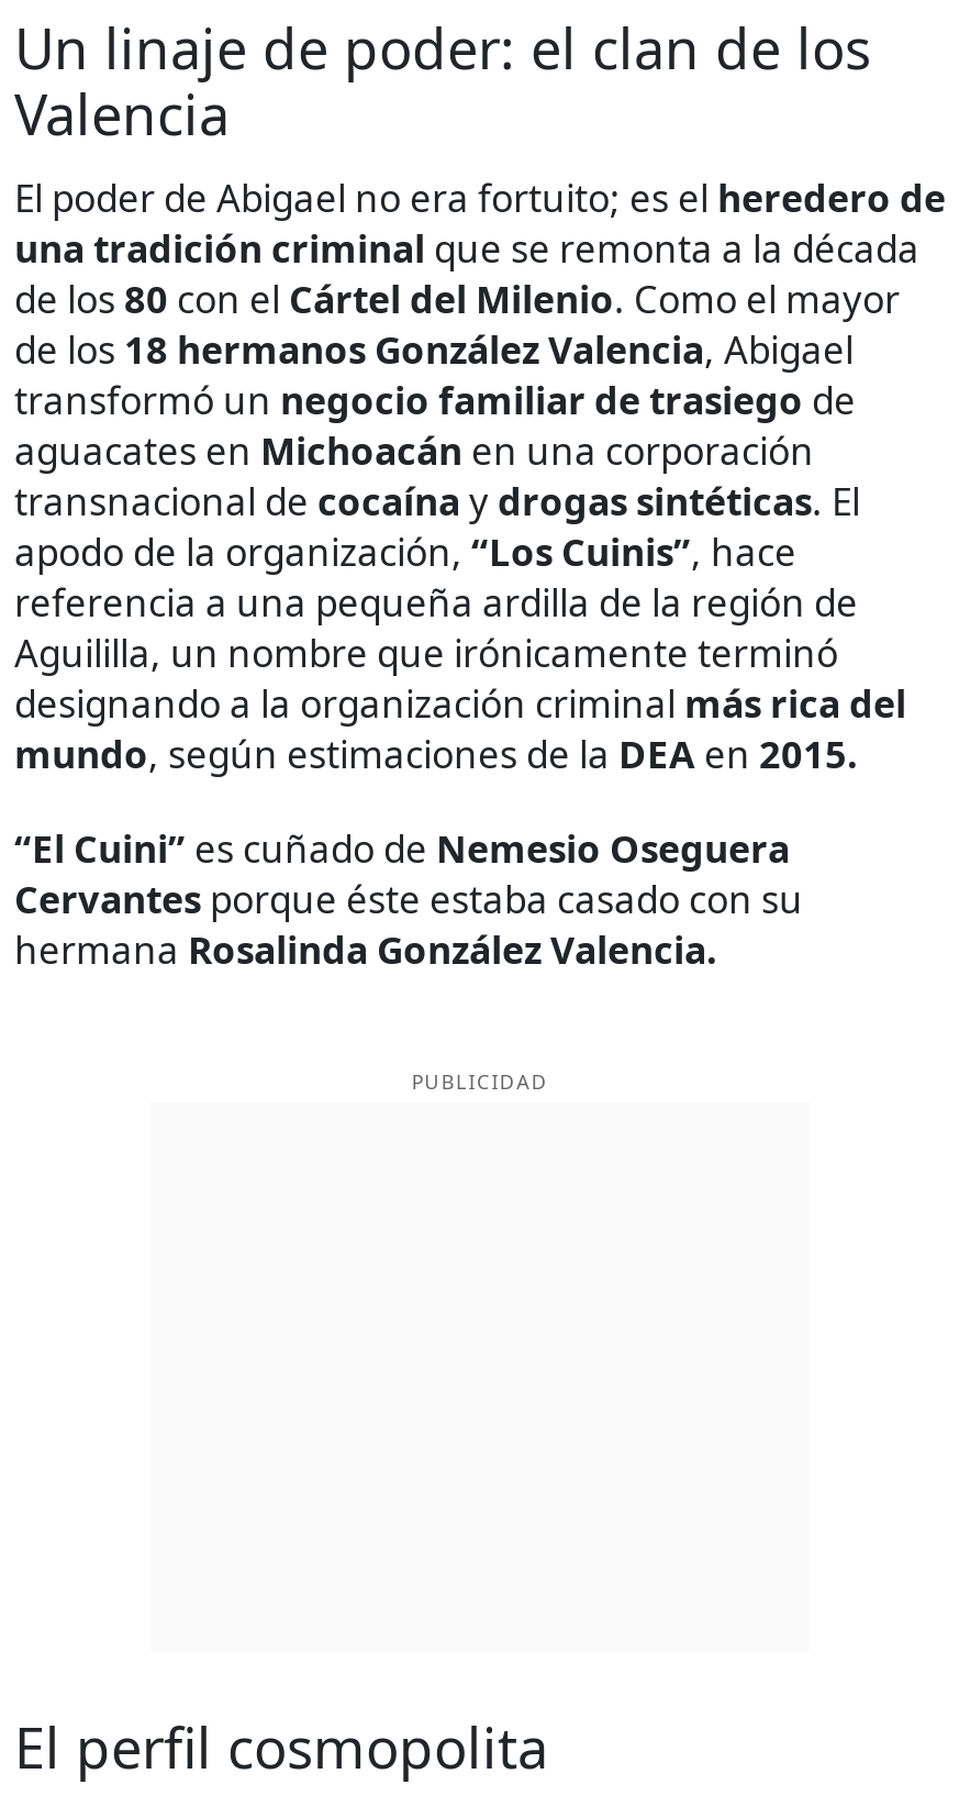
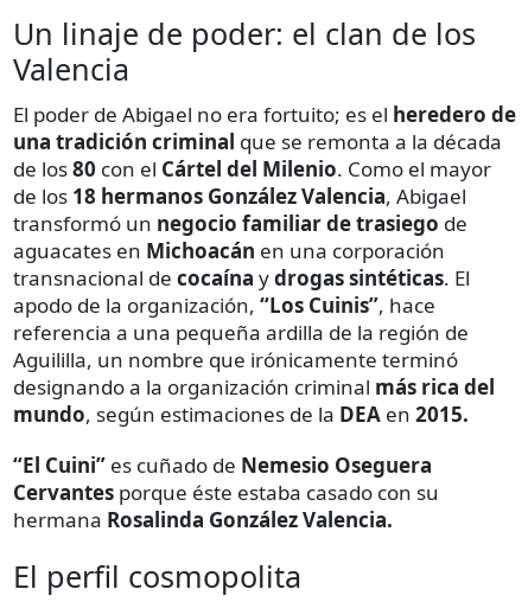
- PUBLICIDAD
